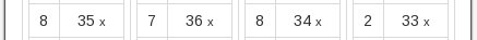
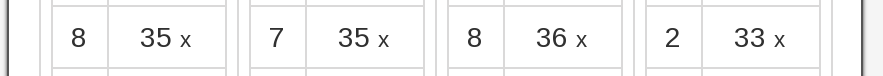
- 7 36 x
+ 7 35 x

- 8 34 x
+ 8 36 x
